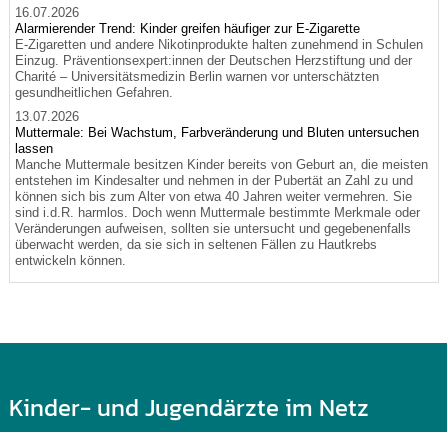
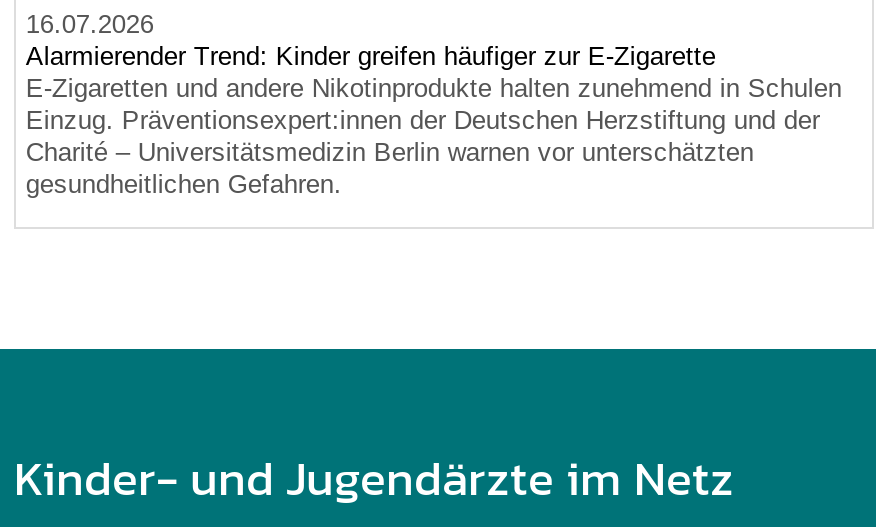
- 13.07.2026
- Muttermale: Bei Wachstum, Farbveränderung und Bluten untersuchen
- lassen
- Manche Muttermale besitzen Kinder bereits von Geburt an, die meisten
- entstehen im Kindesalter und nehmen in der Pubertät an Zahl zu und
- können sich bis zum Alter von etwa 40 Jahren weiter vermehren. Sie
- sind i.d.R. harmlos. Doch wenn Muttermale bestimmte Merkmale oder
- Veränderungen aufweisen, sollten sie untersucht und gegebenenfalls
- überwacht werden, da sie sich in seltenen Fällen zu Hautkrebs
- entwickeln können.
